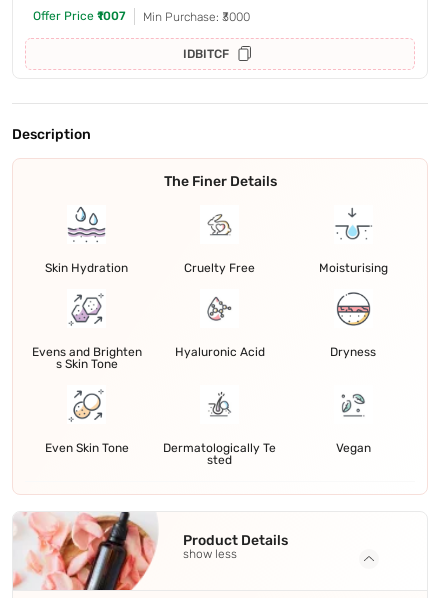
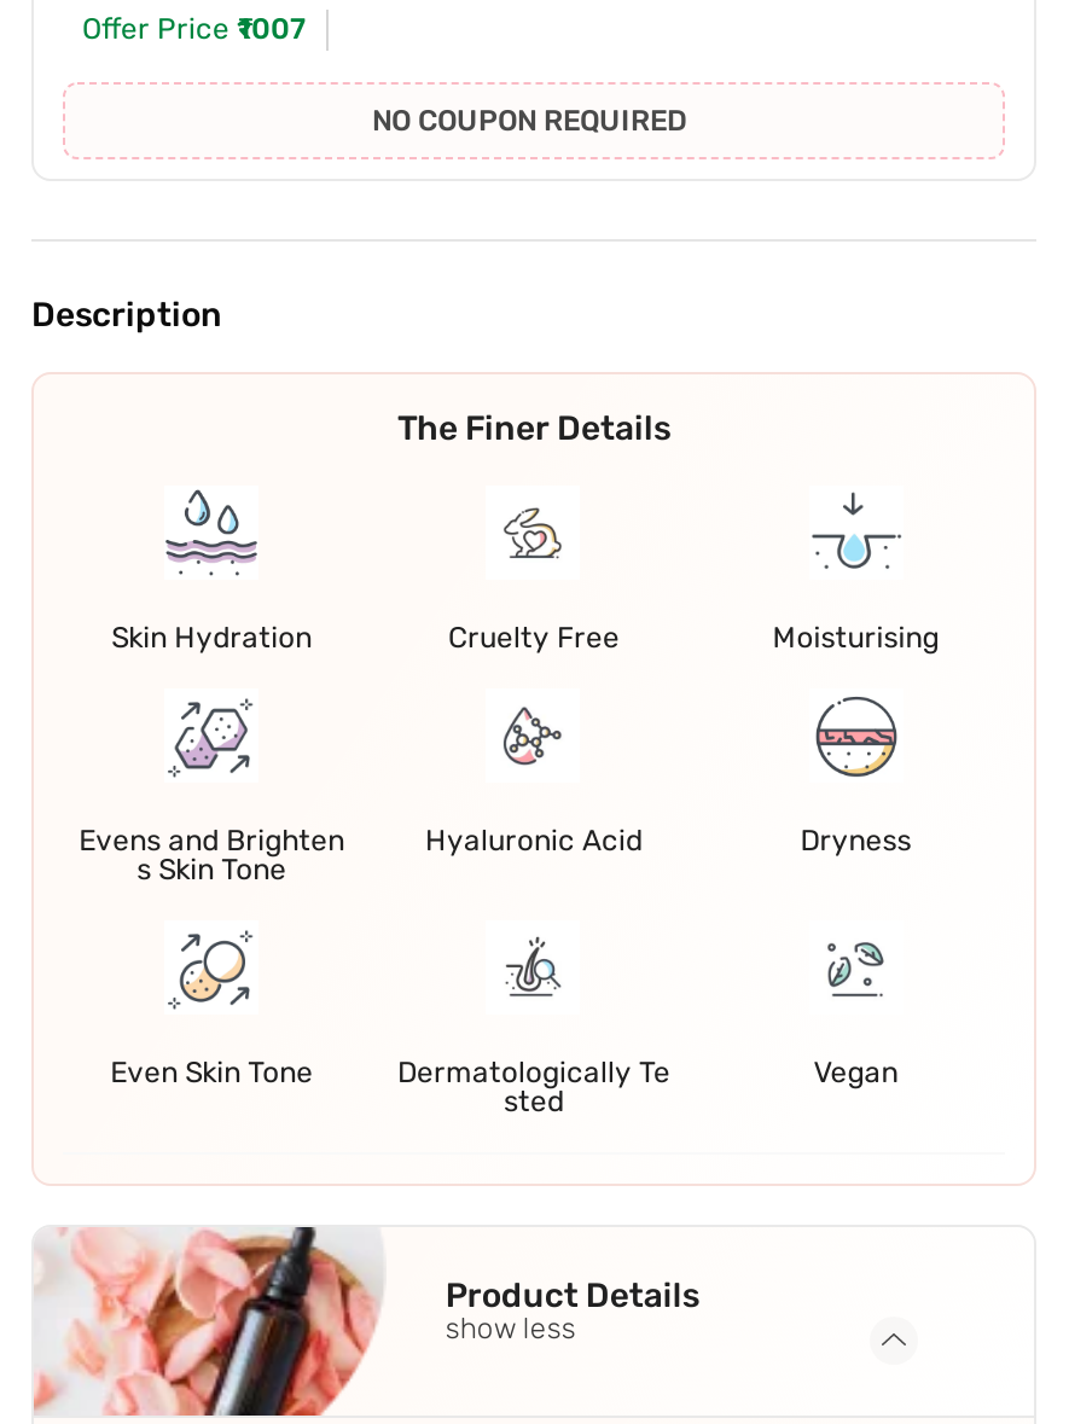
- Min Purchase: ₹3000
- IDBITCF
+ NO COUPON REQUIRED
